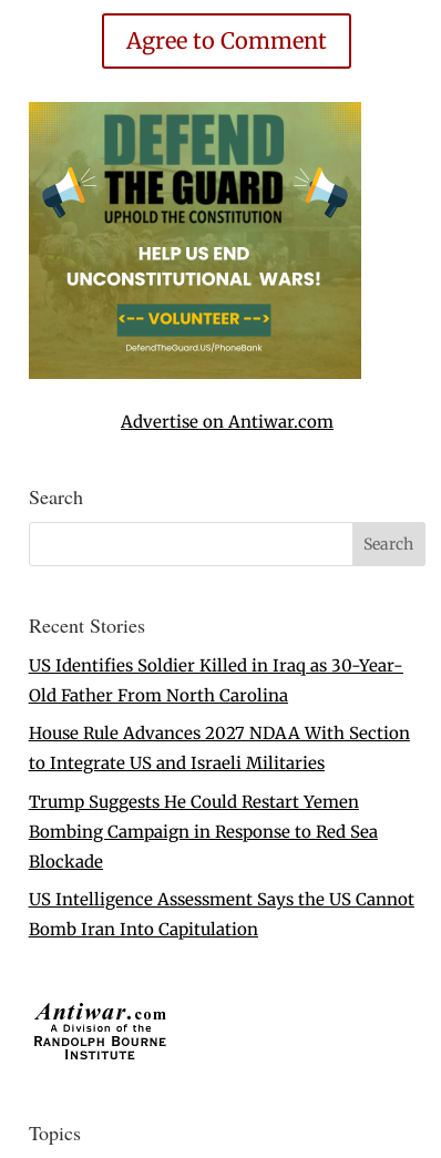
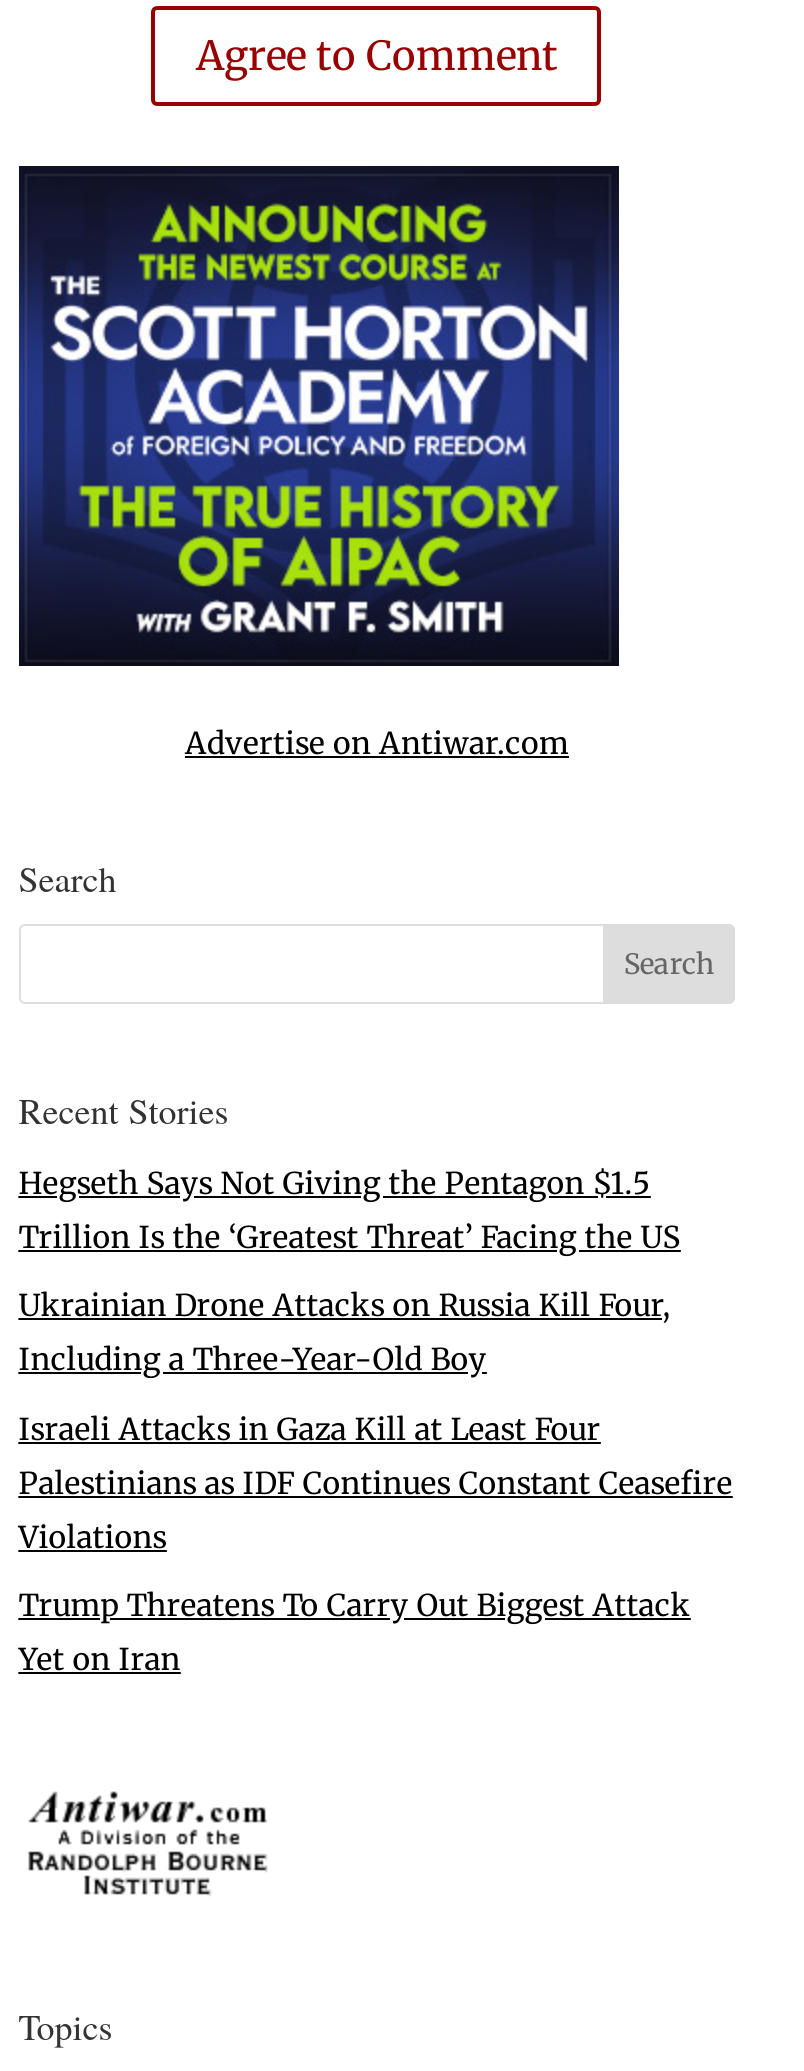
- [image]
+ [image]

- US Identifies Soldier Killed in Iraq as 30-Year-
- Old Father From North Carolina
+ Hegseth Says Not Giving the Pentagon $1.5
+ Trillion Is the ‘Greatest Threat’ Facing the US

- House Rule Advances 2027 NDAA With Section
- to Integrate US and Israeli Militaries
+ Ukrainian Drone Attacks on Russia Kill Four,
+ Including a Three-Year-Old Boy

- Trump Suggests He Could Restart Yemen
- Bombing Campaign in Response to Red Sea
- Blockade
+ Israeli Attacks in Gaza Kill at Least Four
+ Palestinians as IDF Continues Constant Ceasefire
+ Violations

- US Intelligence Assessment Says the US Cannot
- Bomb Iran Into Capitulation
+ Trump Threatens To Carry Out Biggest Attack
+ Yet on Iran
